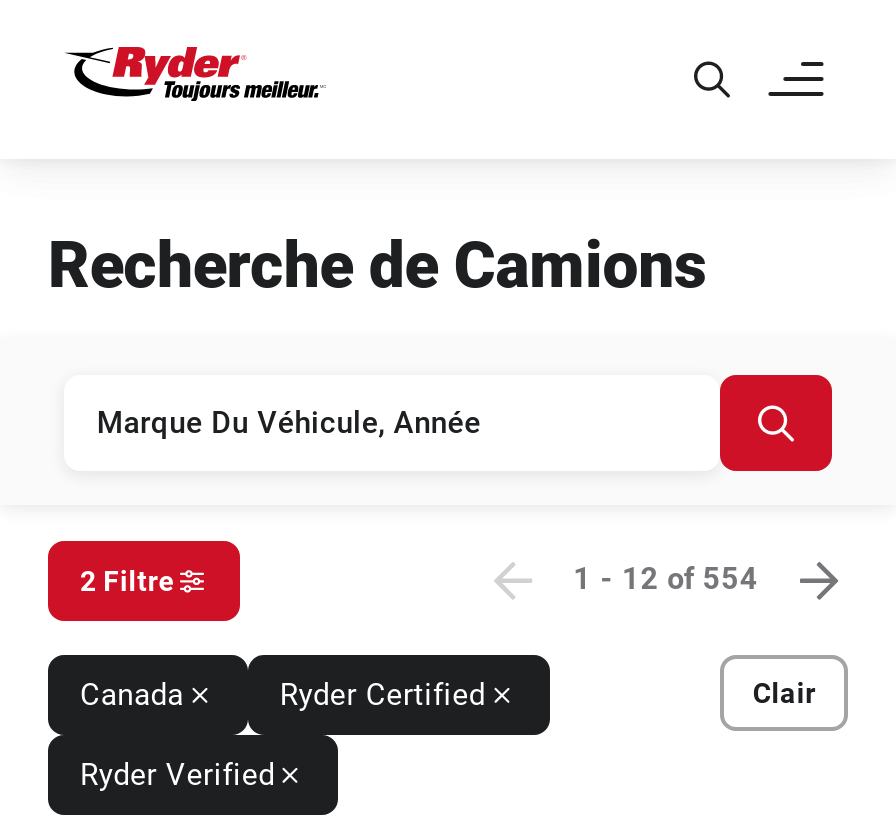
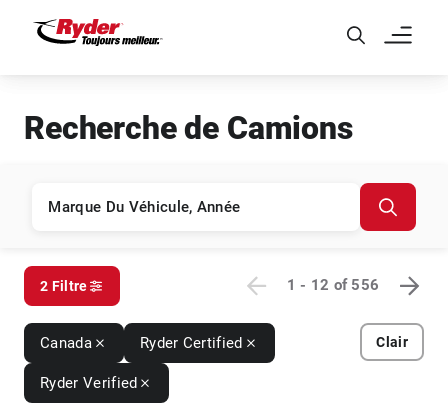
- 1 - 12 of 554
+ 1 - 12 of 556
